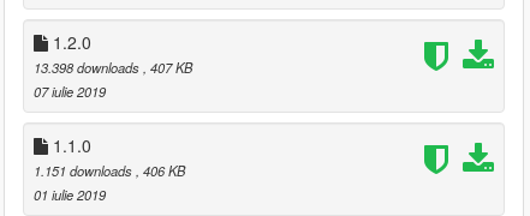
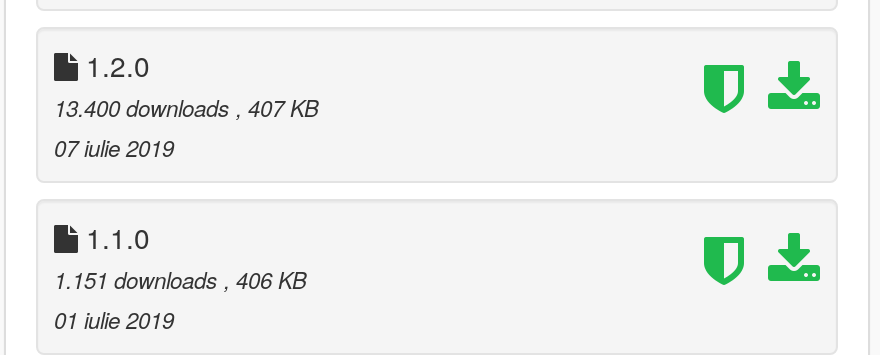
- 13.398 downloads, 407 KB
+ 13.400 downloads, 407 KB
